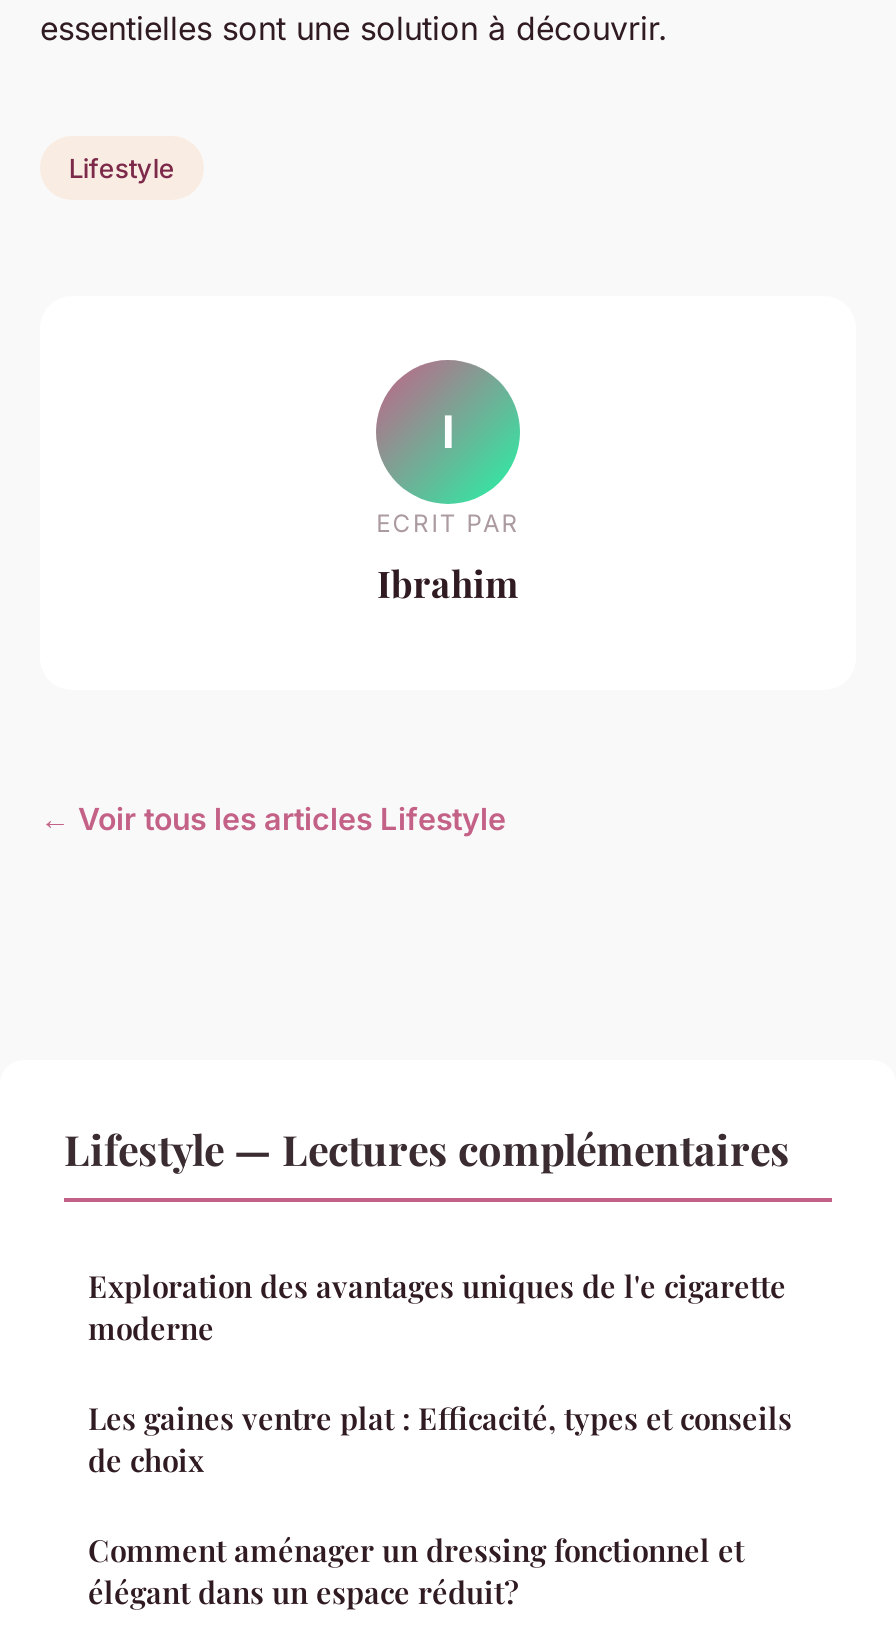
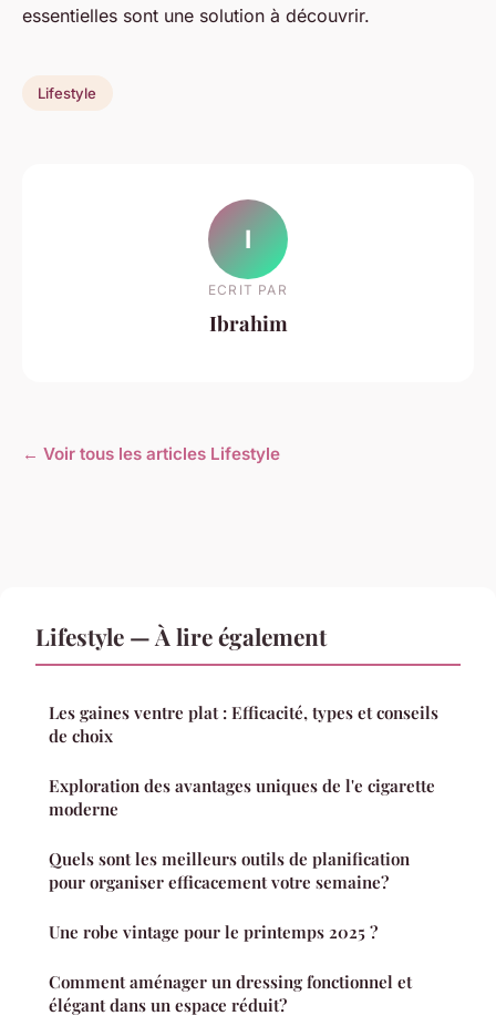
- Lifestyle — Lectures complémentaires
+ Lifestyle — À lire également

moved down: Exploration des avantages uniques de l'e cigarette | moderne

moved up: Les gaines ventre plat : Efficacité, types et conseils | de choix

+ Quels sont les meilleurs outils de planification
+ pour organiser efficacement votre semaine?
+ Une robe vintage pour le printemps 2025 ?
